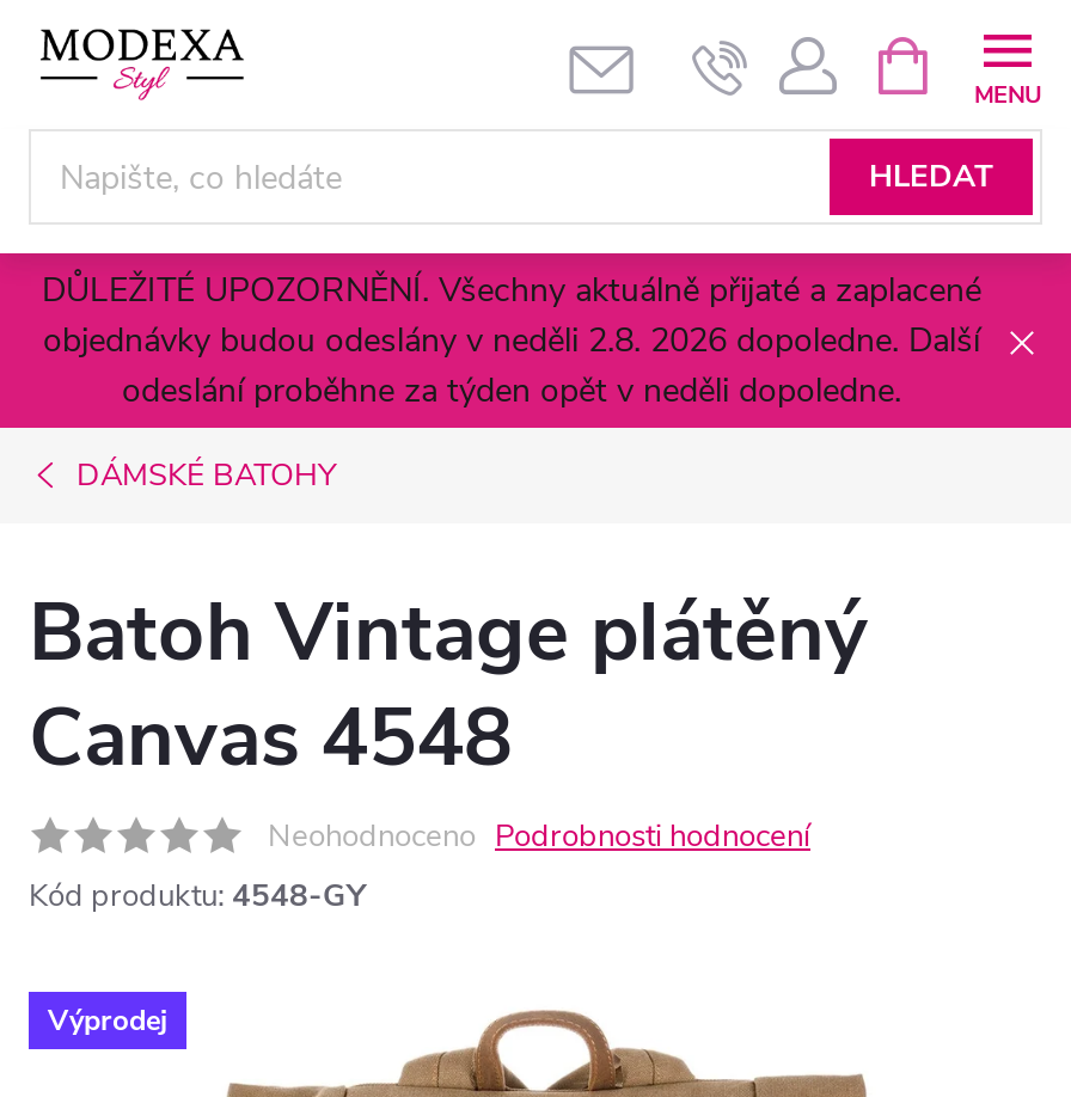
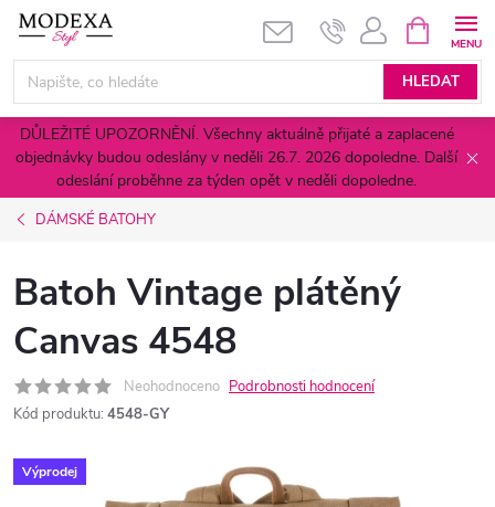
- objednávky budou odeslány v neděli 2.8. 2026 dopoledne. Další
+ objednávky budou odeslány v neděli 26.7. 2026 dopoledne. Další
